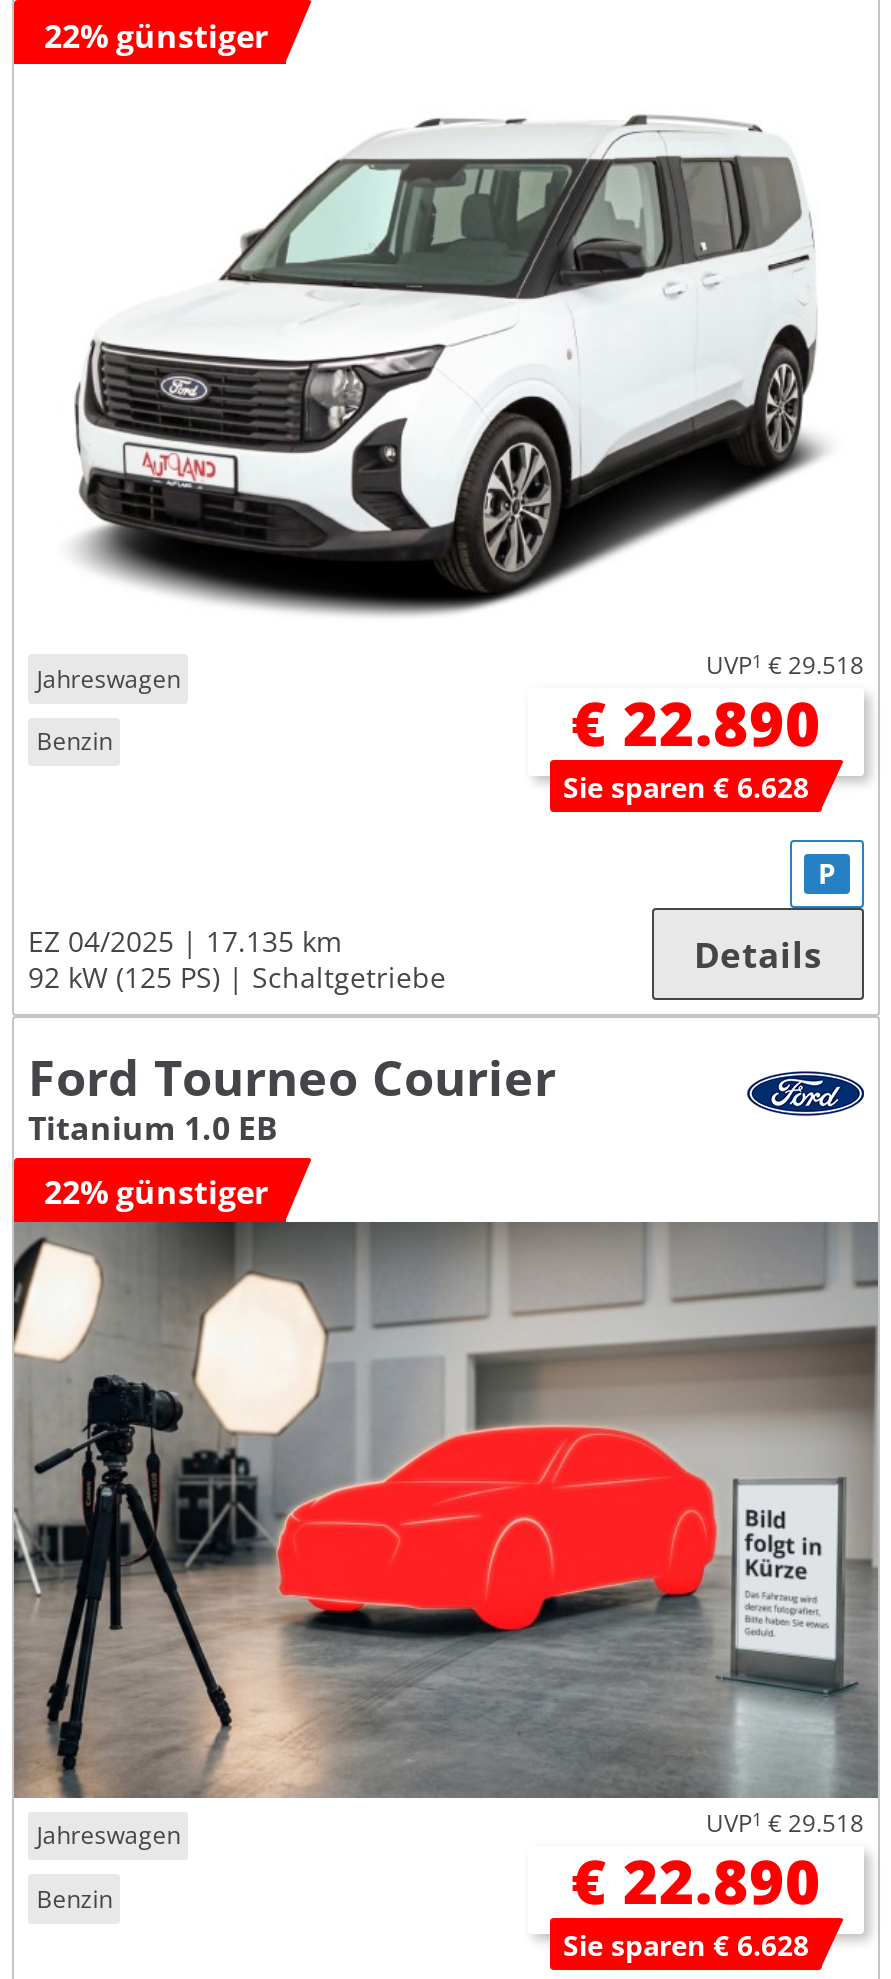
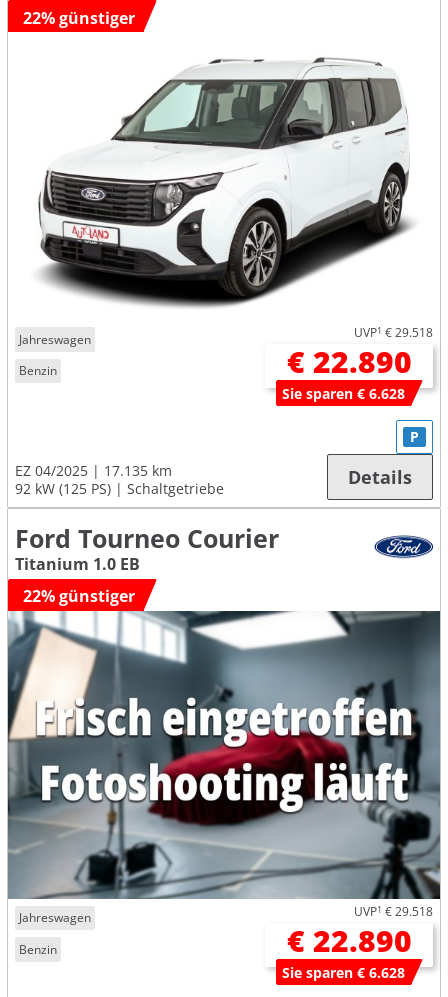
- [image]
+ [image]
